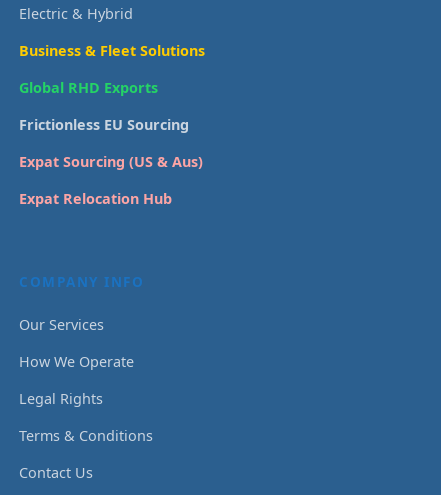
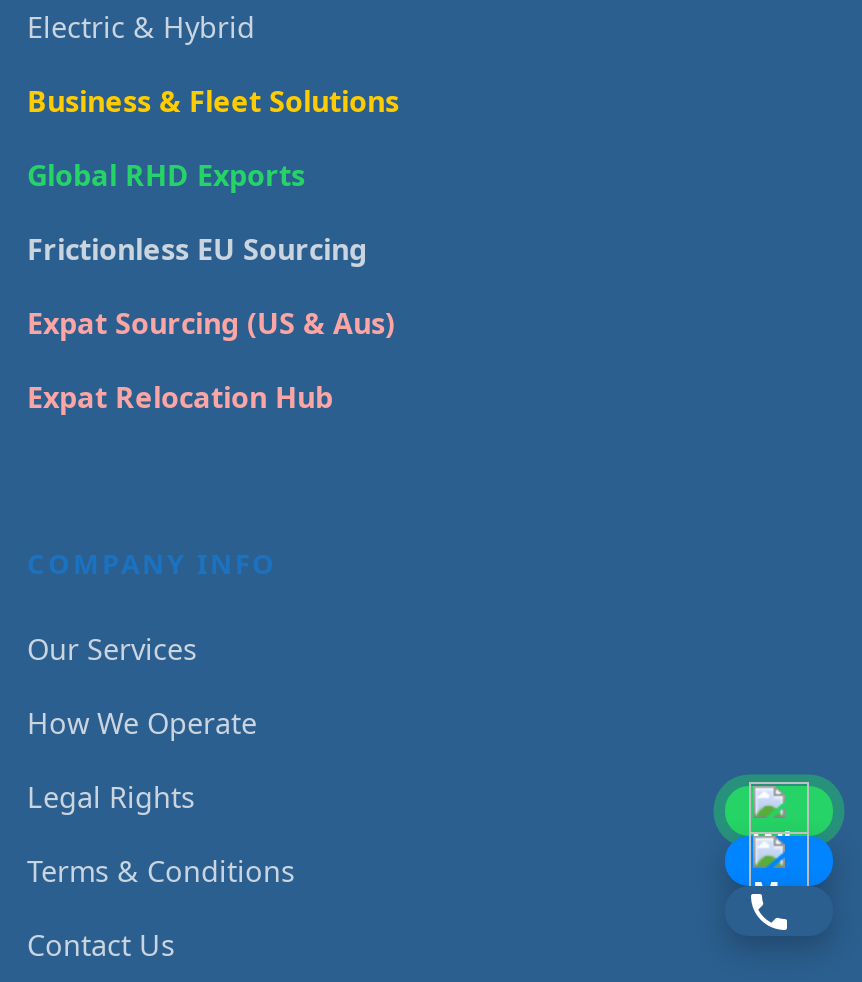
+ [image]
